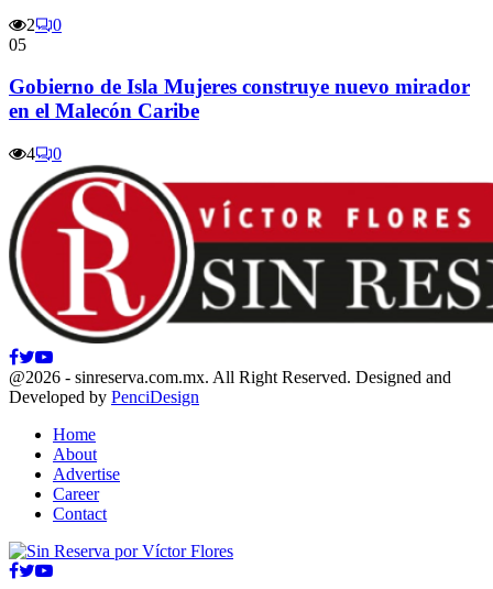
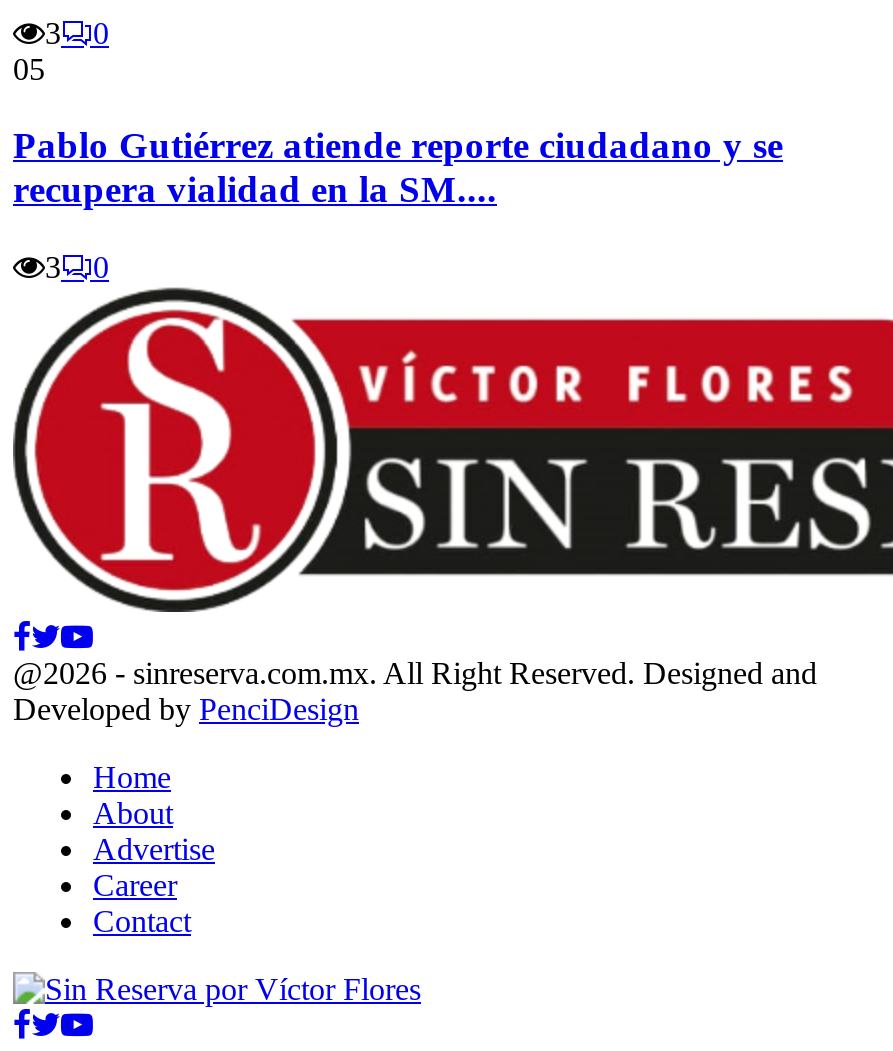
- 2
+ 3

- Gobierno de Isla Mujeres construye nuevo mirador
- en el Malecón Caribe
+ Pablo Gutiérrez atiende reporte ciudadano y se
+ recupera vialidad en la SM....

- 4
+ 3
